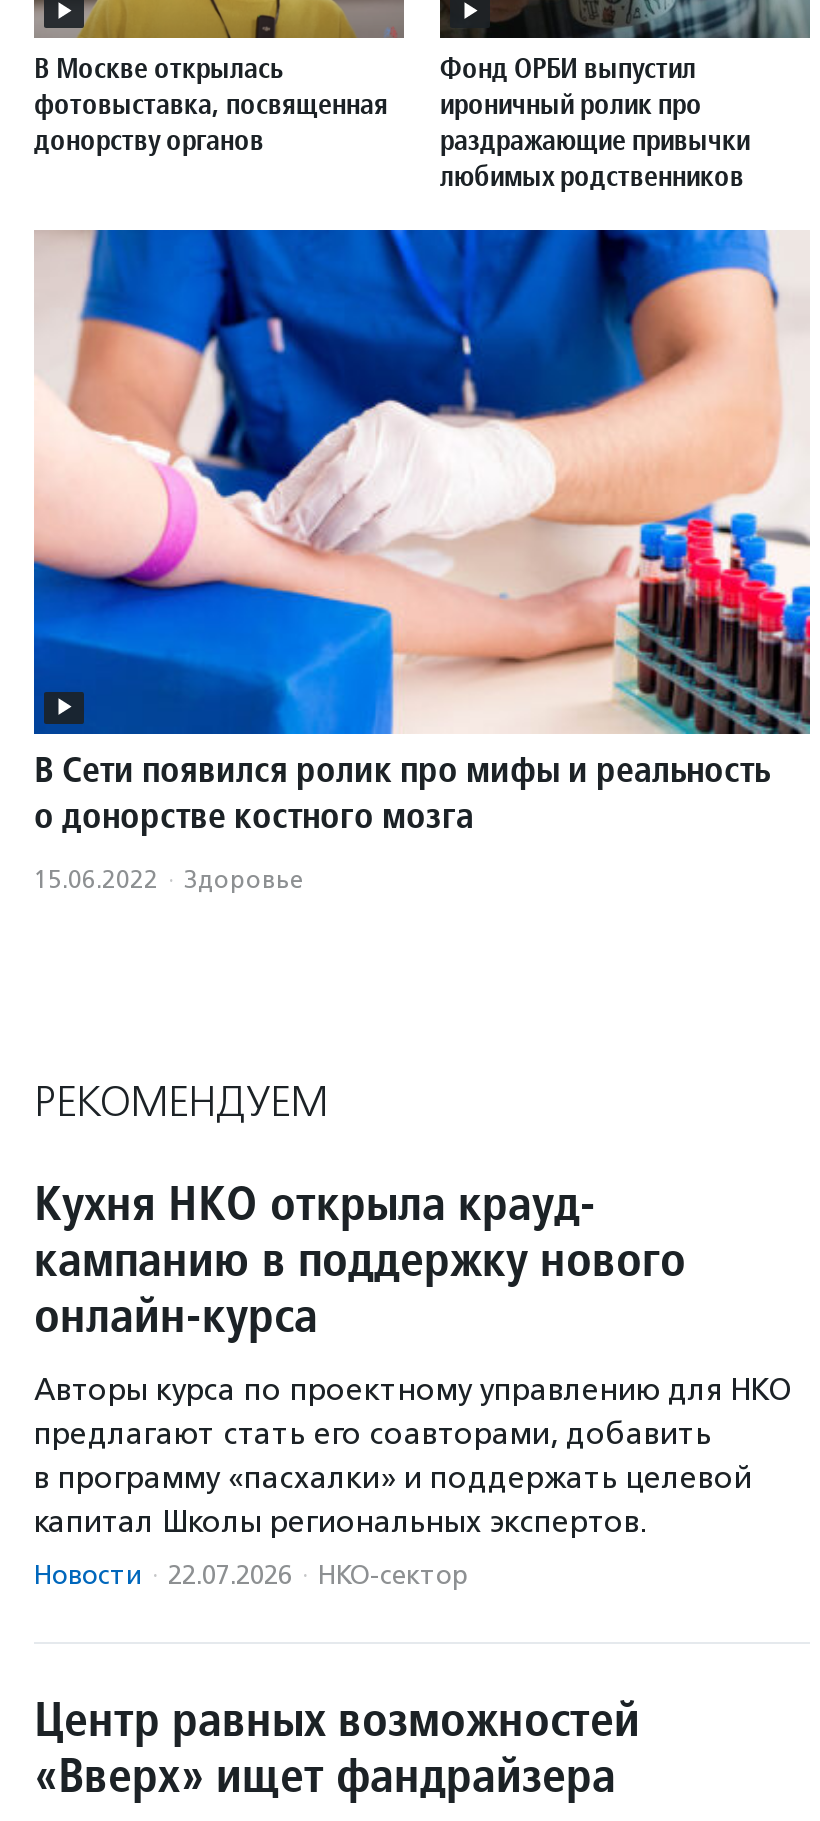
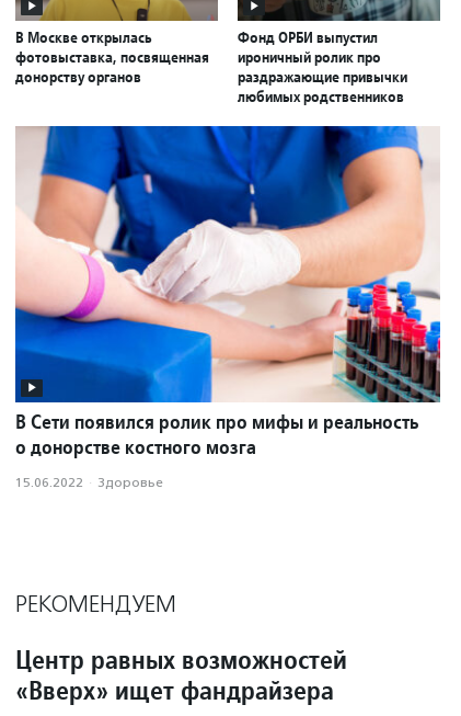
- Кухня НКО открыла крауд-
- кампанию в поддержку нового
- онлайн-курса
- Авторы курса по проектному управлению для НКО
- предлагают стать его соавторами, добавить
- в программу «пасхалки» и поддержать целевой
- капитал Школы региональных экспертов.
- Новости · 22.07.2026 · НКО-сектор
